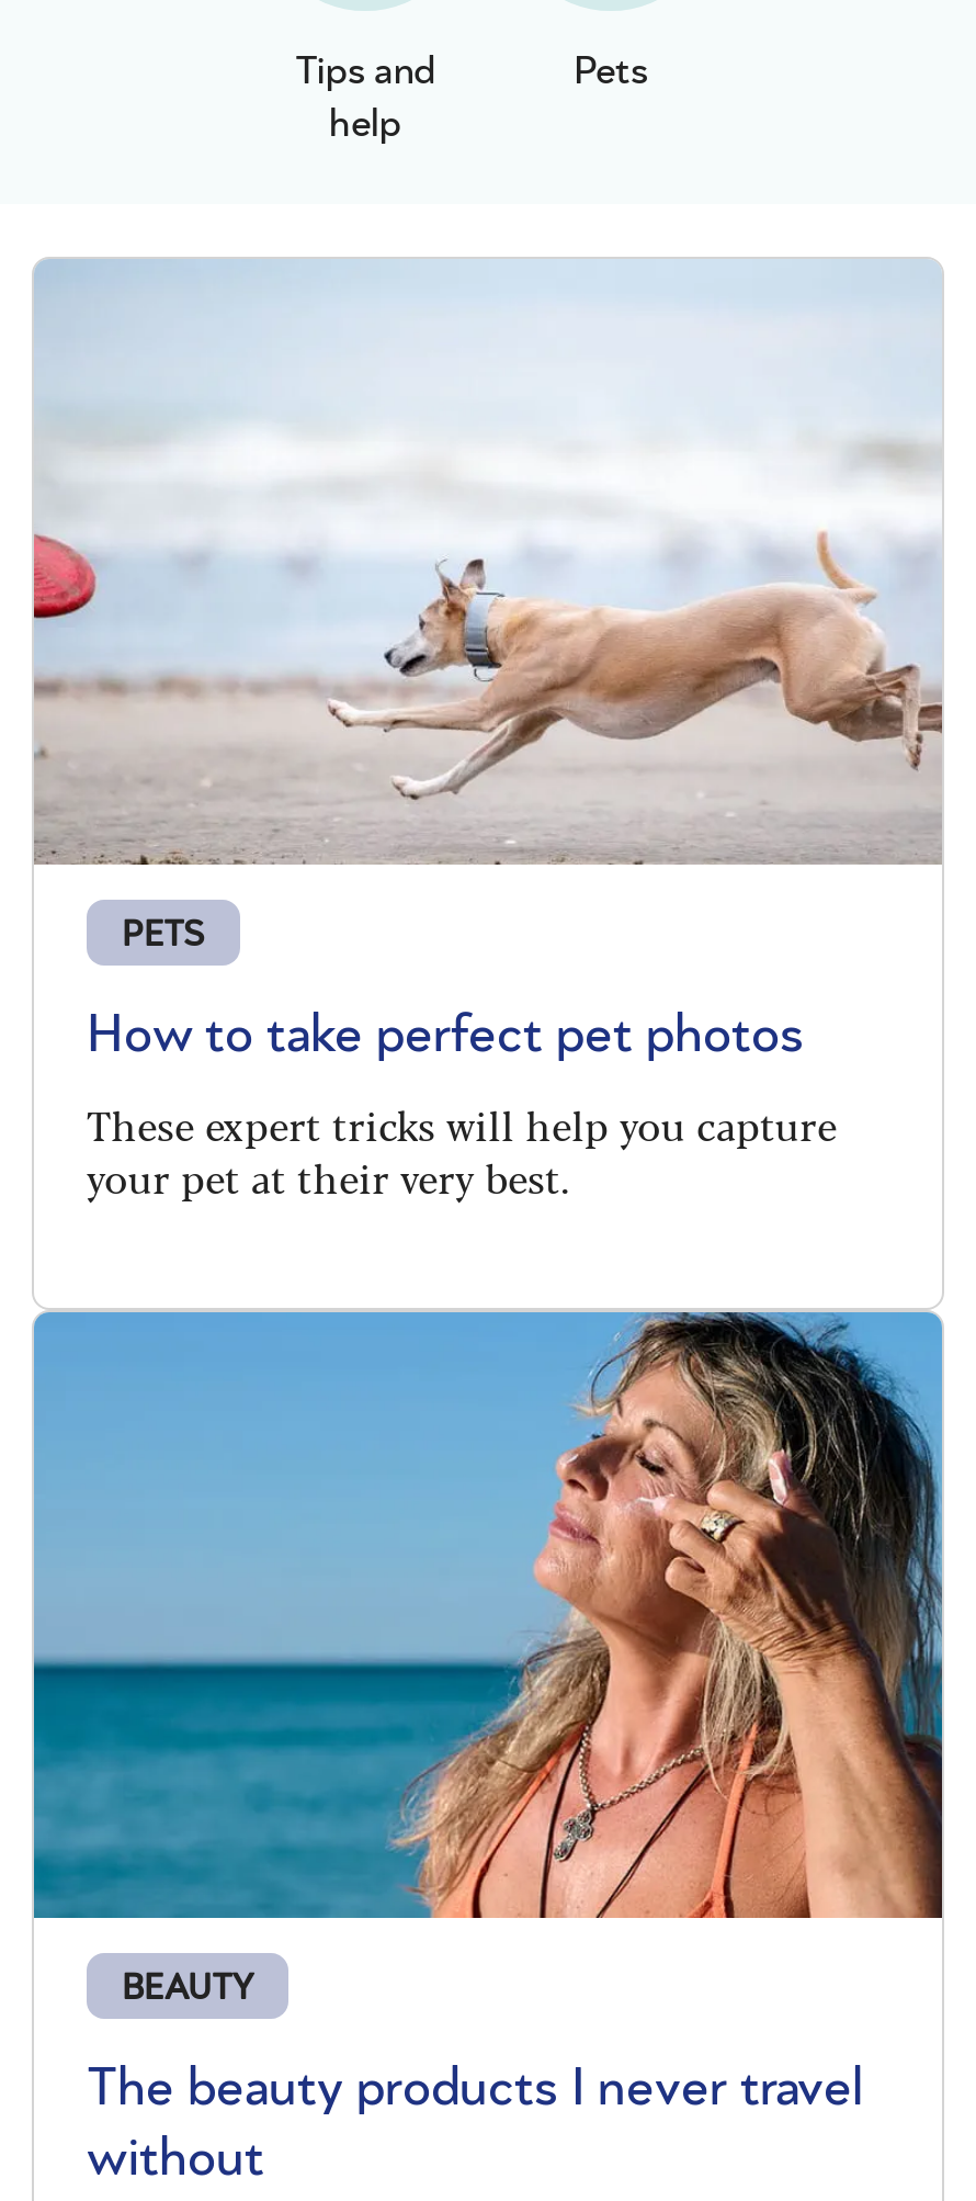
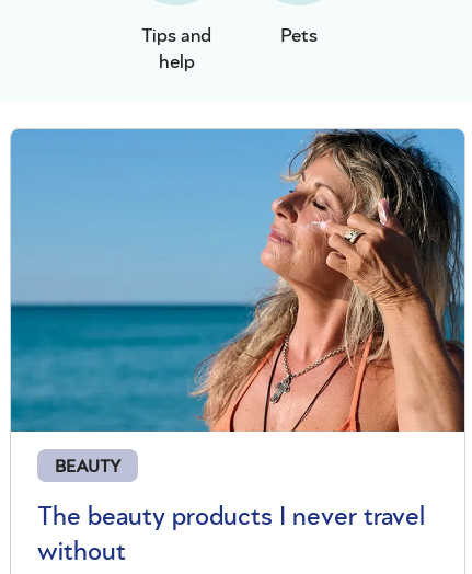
- [image]
- PETS
- How to take perfect pet photos
- These expert tricks will help you capture
- your pet at their very best.
